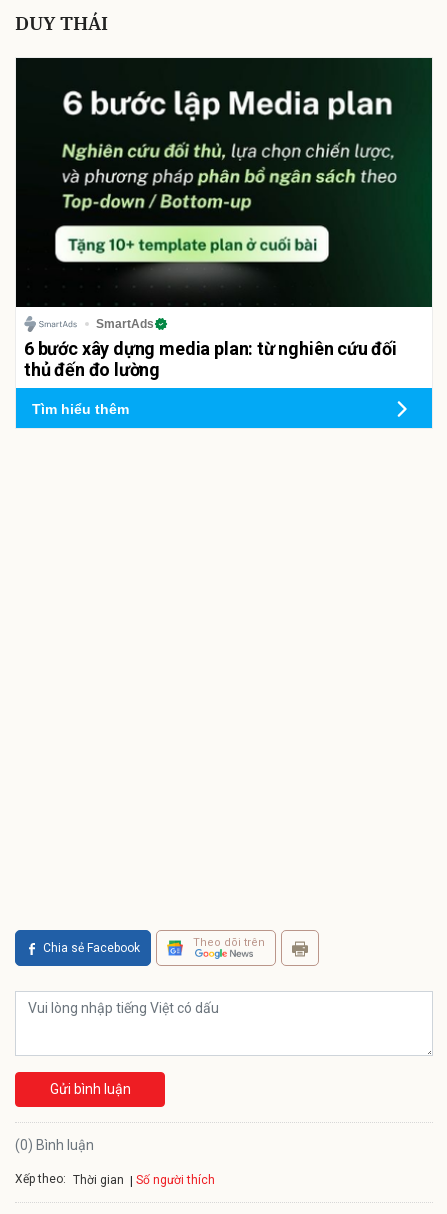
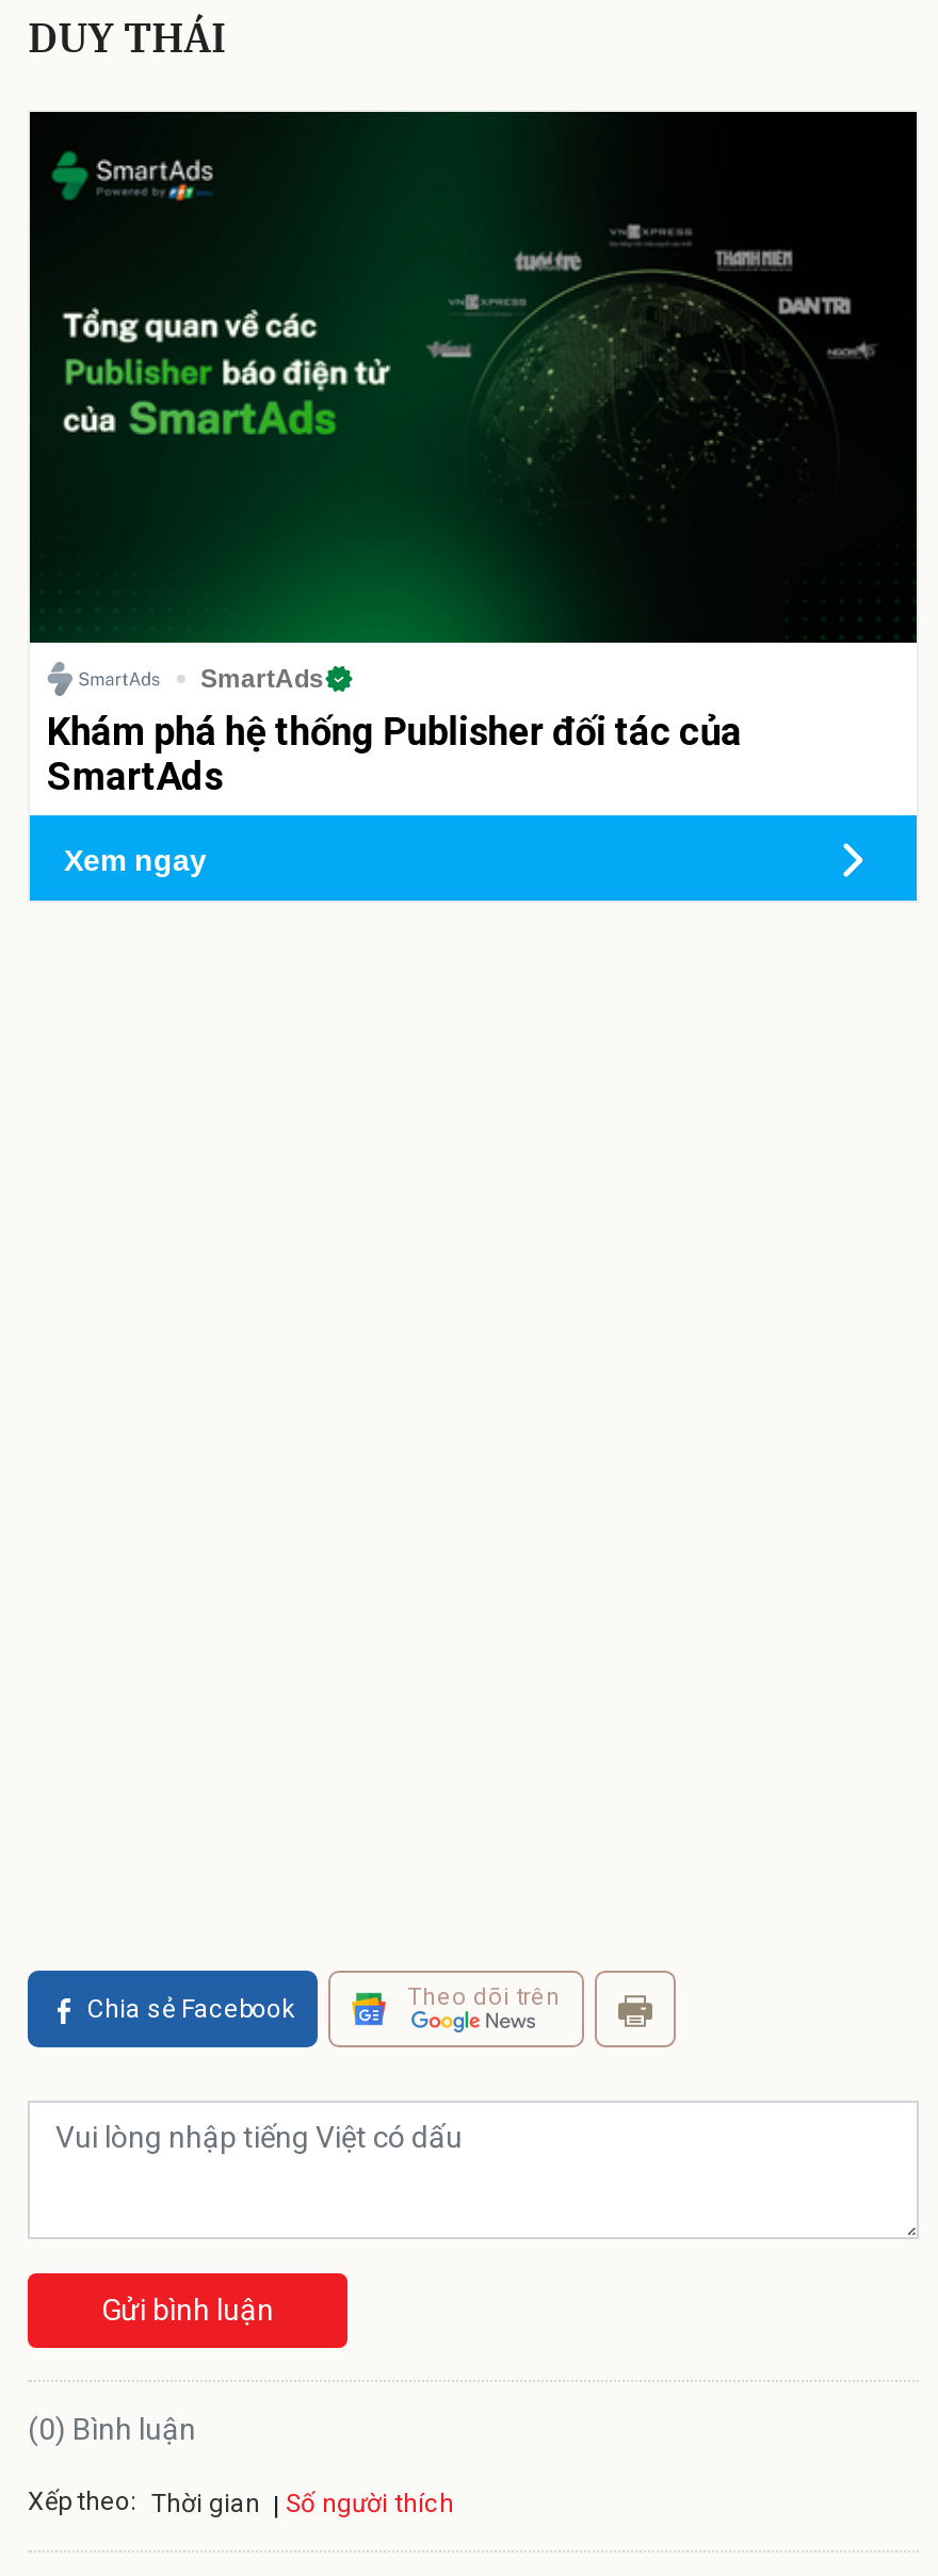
- [image]
- 6 bước xây dựng media plan: từ nghiên cứu đối
- thủ đến đo lường
+ [image]
+ Khám phá hệ thống Publisher đối tác của
+ SmartAds

- Tìm hiểu thêm
+ Xem ngay
